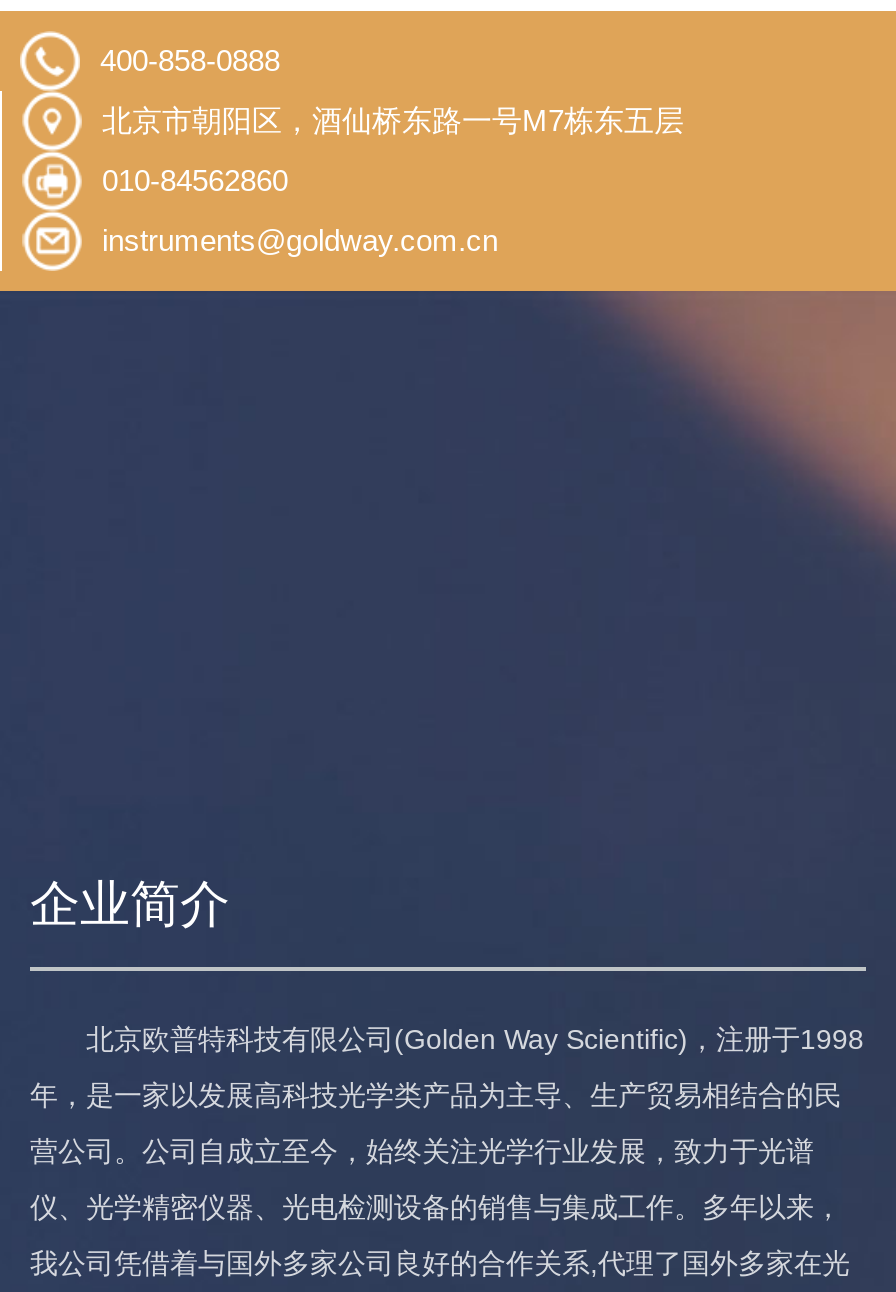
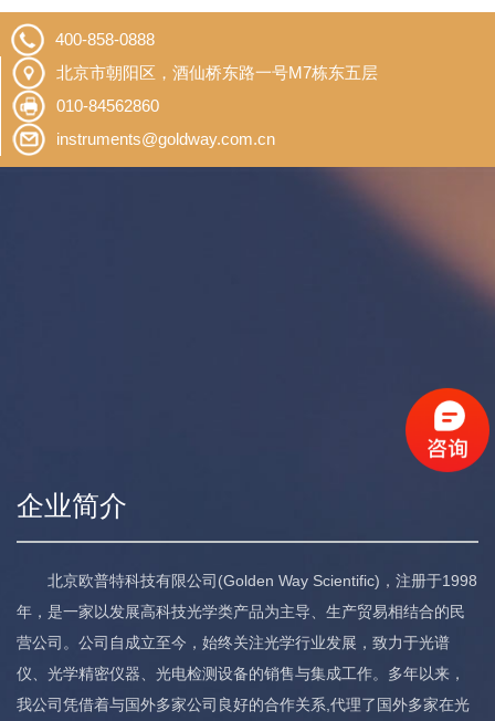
+ [image]
